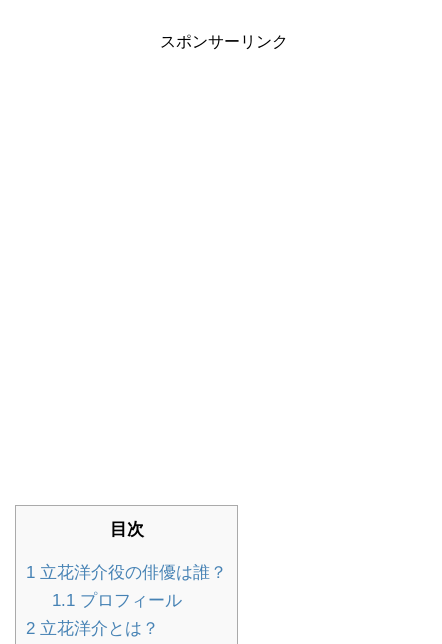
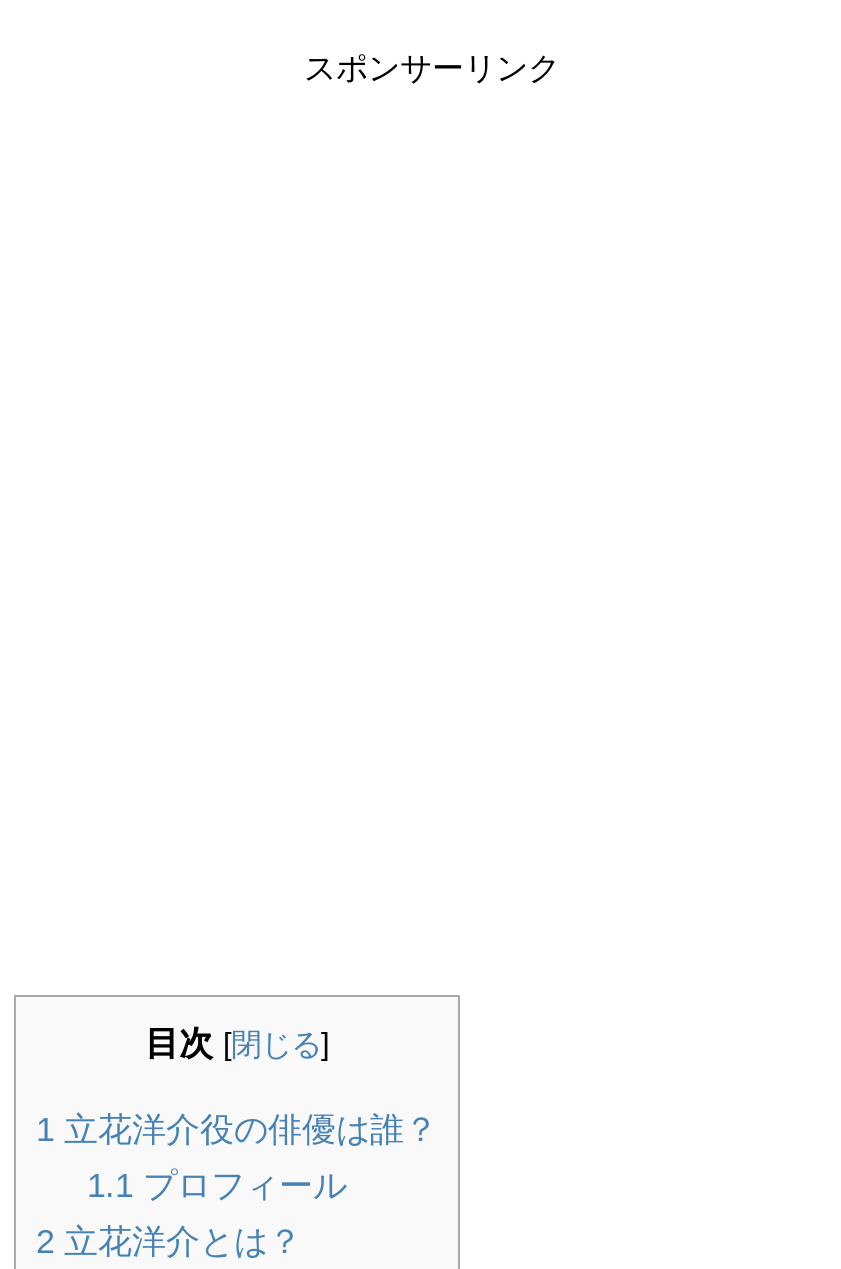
- 目次
+ 目次 [閉じる]
